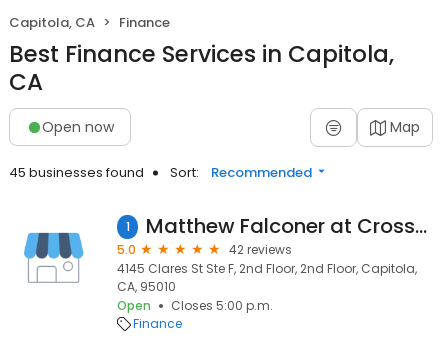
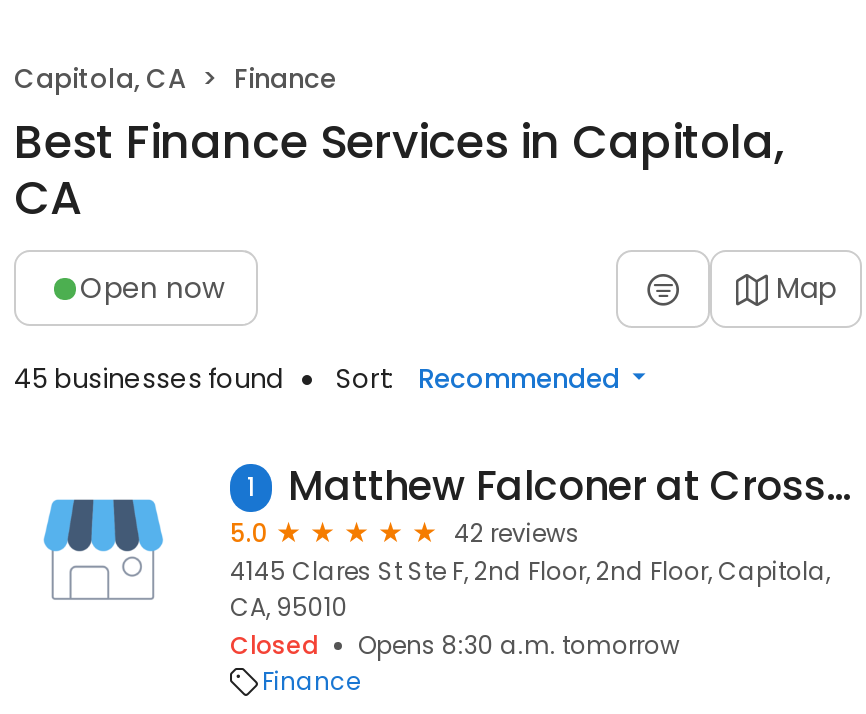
- Open
- Closes 5:00 p.m.
+ Closed
+ Opens 8:30 a.m. tomorrow
